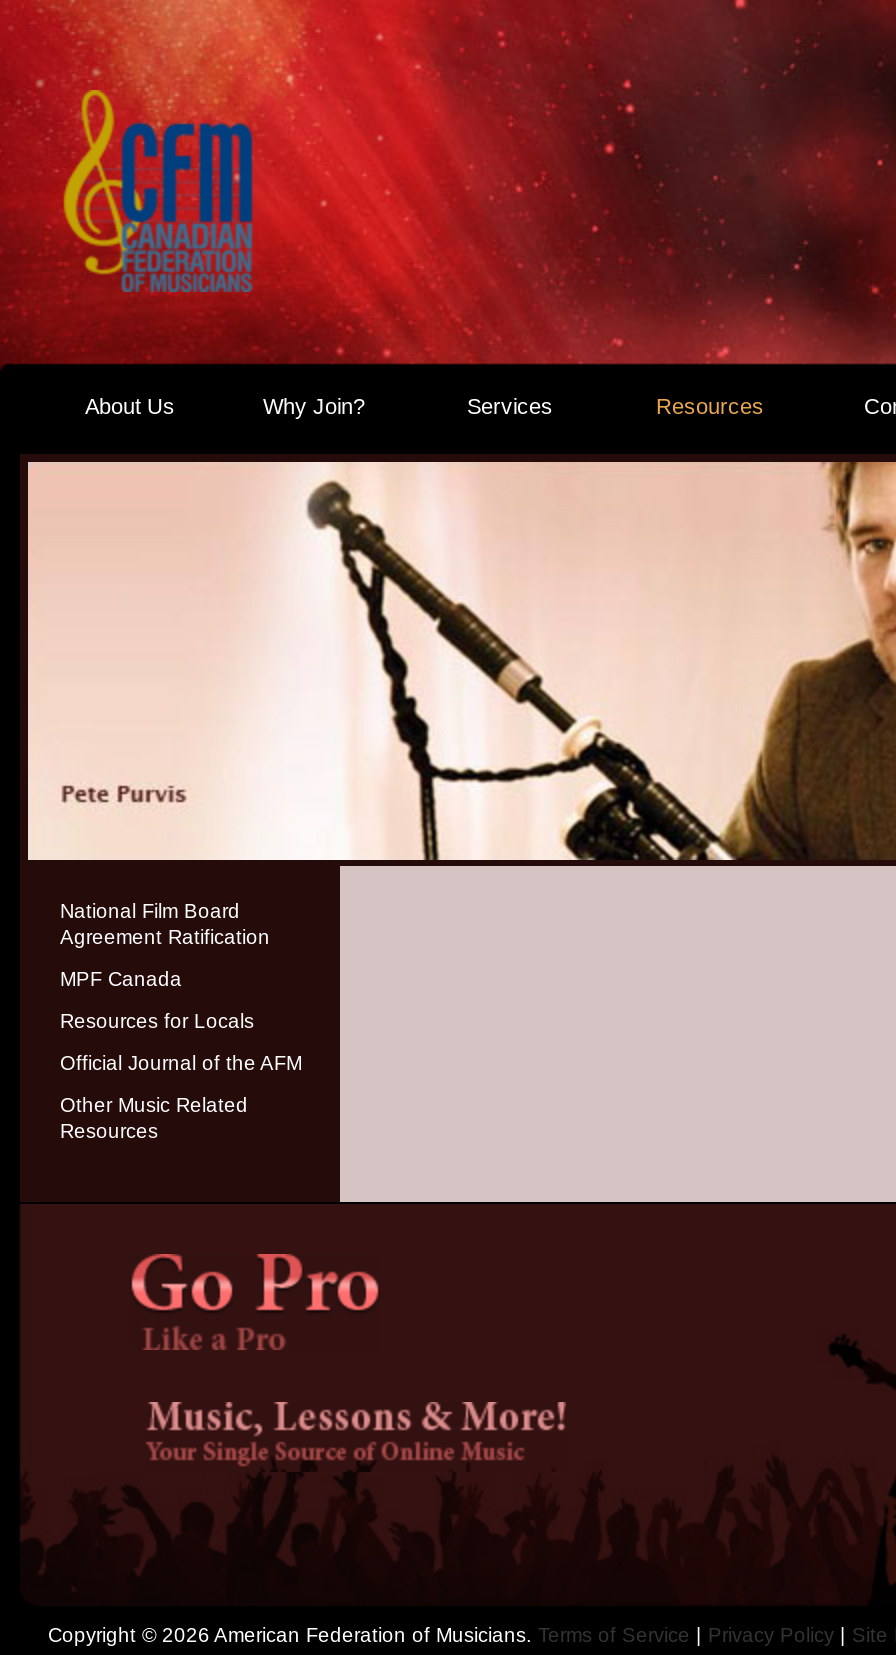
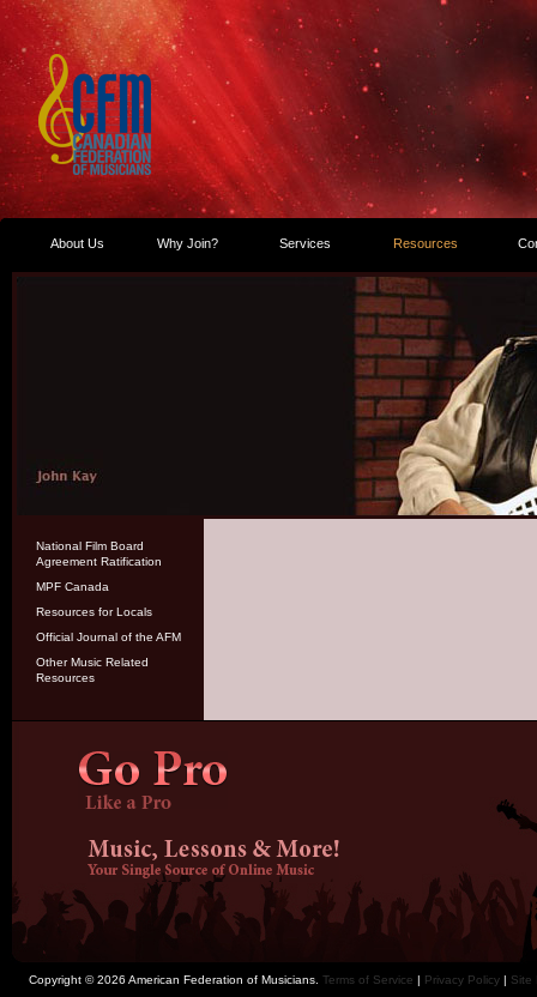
- [image]
+ [image]
